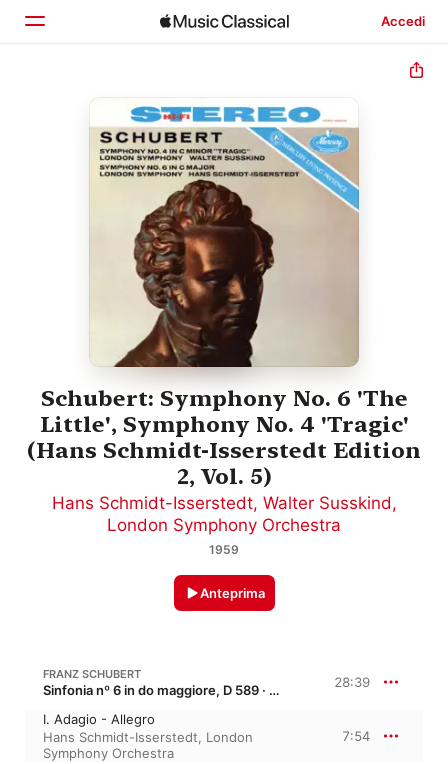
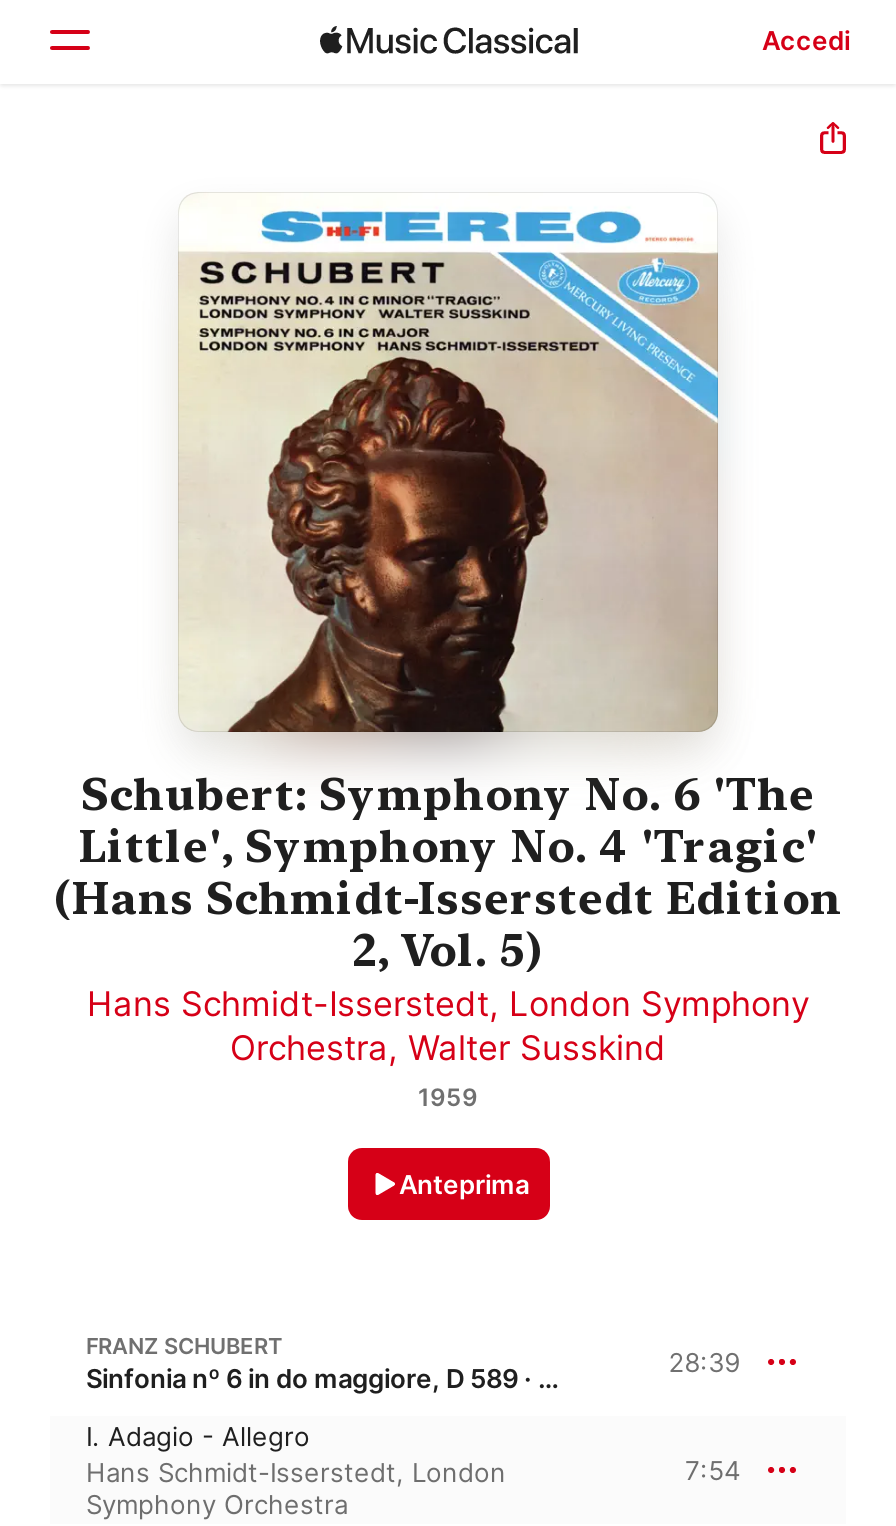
- Hans Schmidt-Isserstedt, Walter Susskind,
- London Symphony Orchestra
+ Hans Schmidt-Isserstedt, London Symphony
+ Orchestra, Walter Susskind
